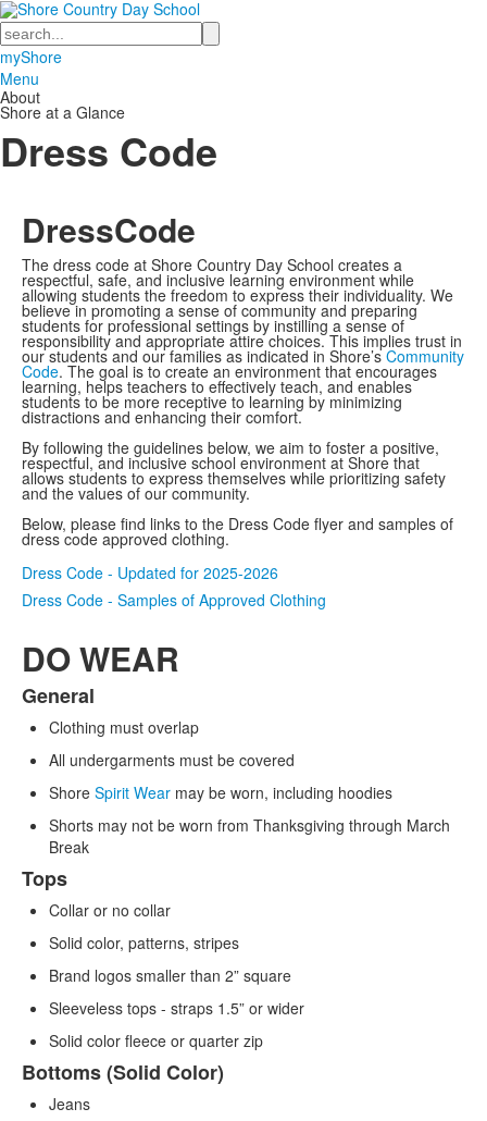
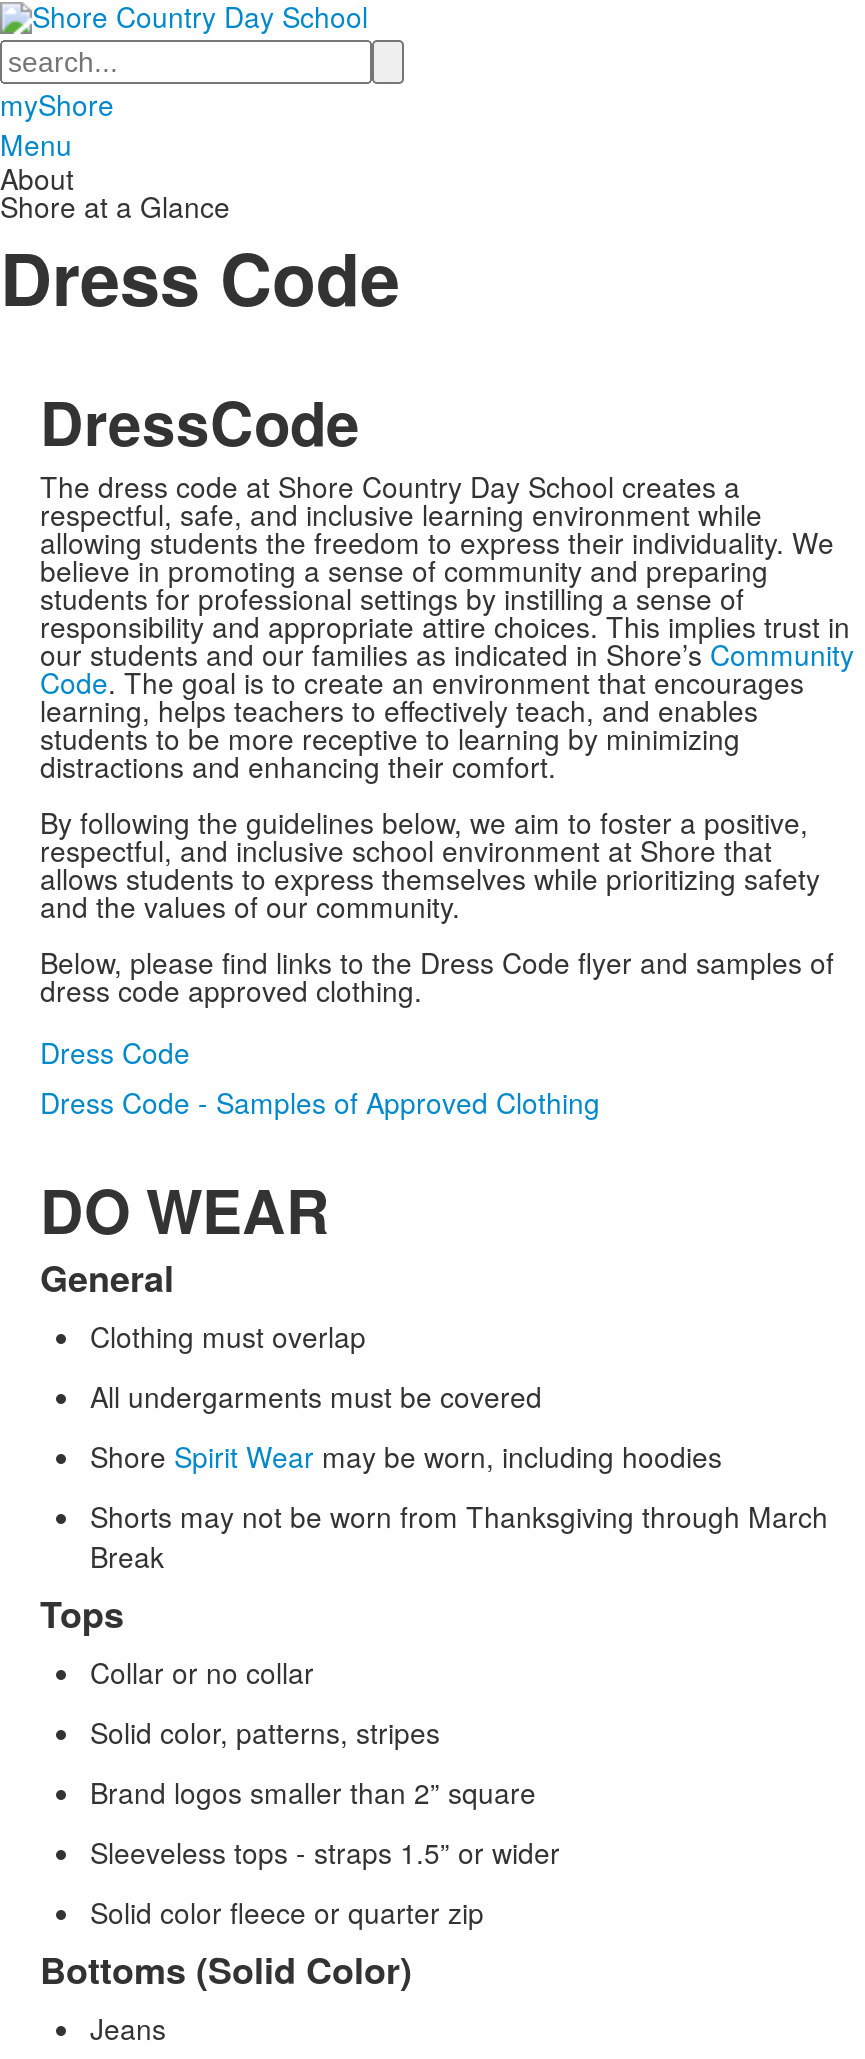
- Dress Code - Updated for 2025-2026
+ Dress Code
